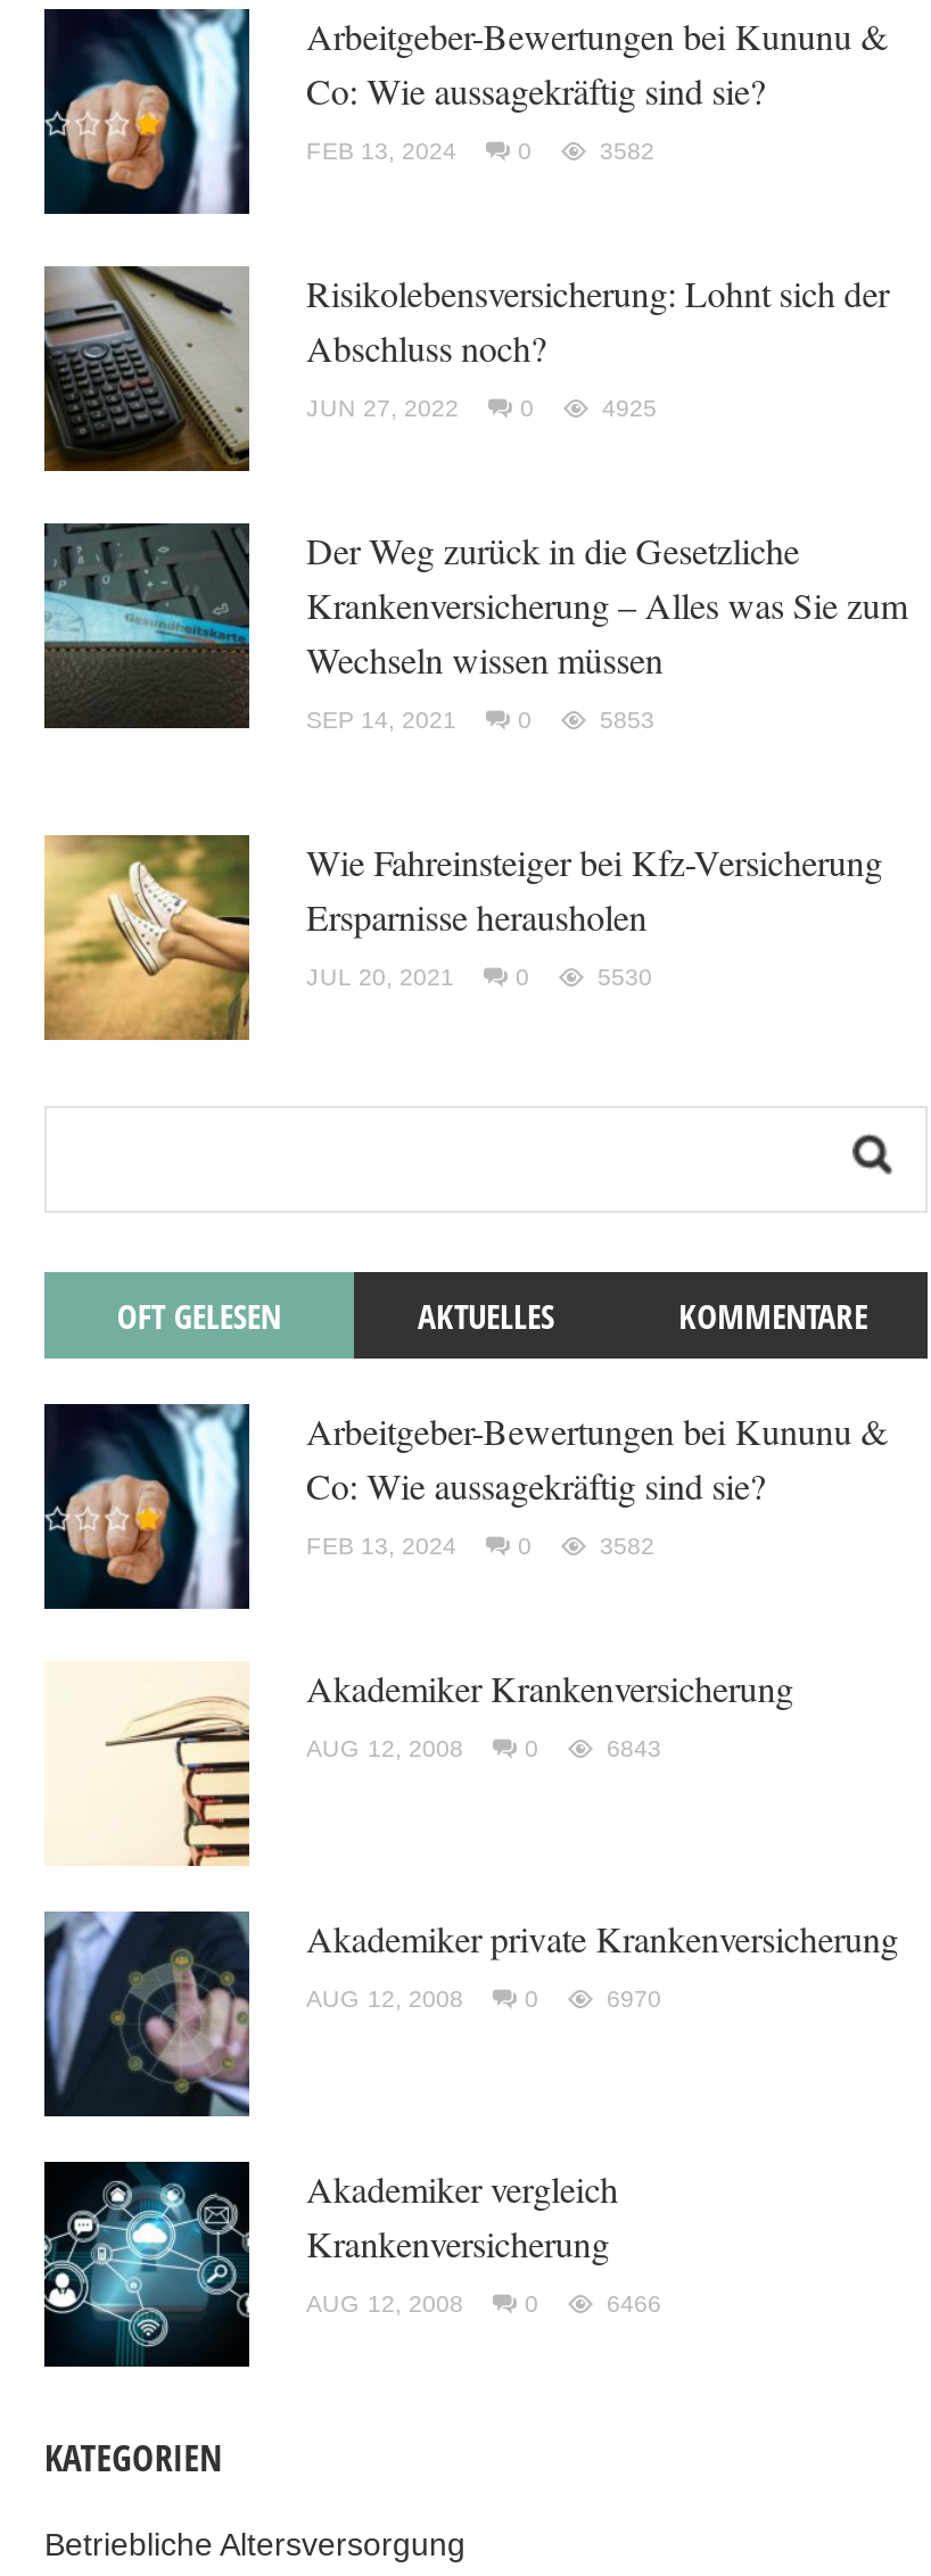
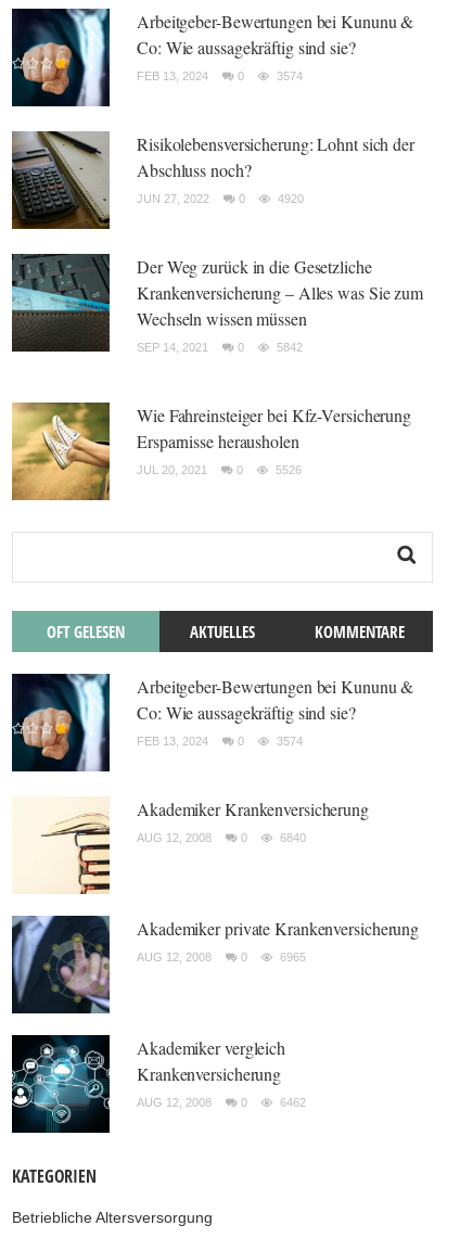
- 3582
+ 3574

- 4925
+ 4920

- 5853
+ 5842

- 5530
+ 5526

- 3582
+ 3574

- 6843
+ 6840

- 6970
+ 6965

- 6466
+ 6462
